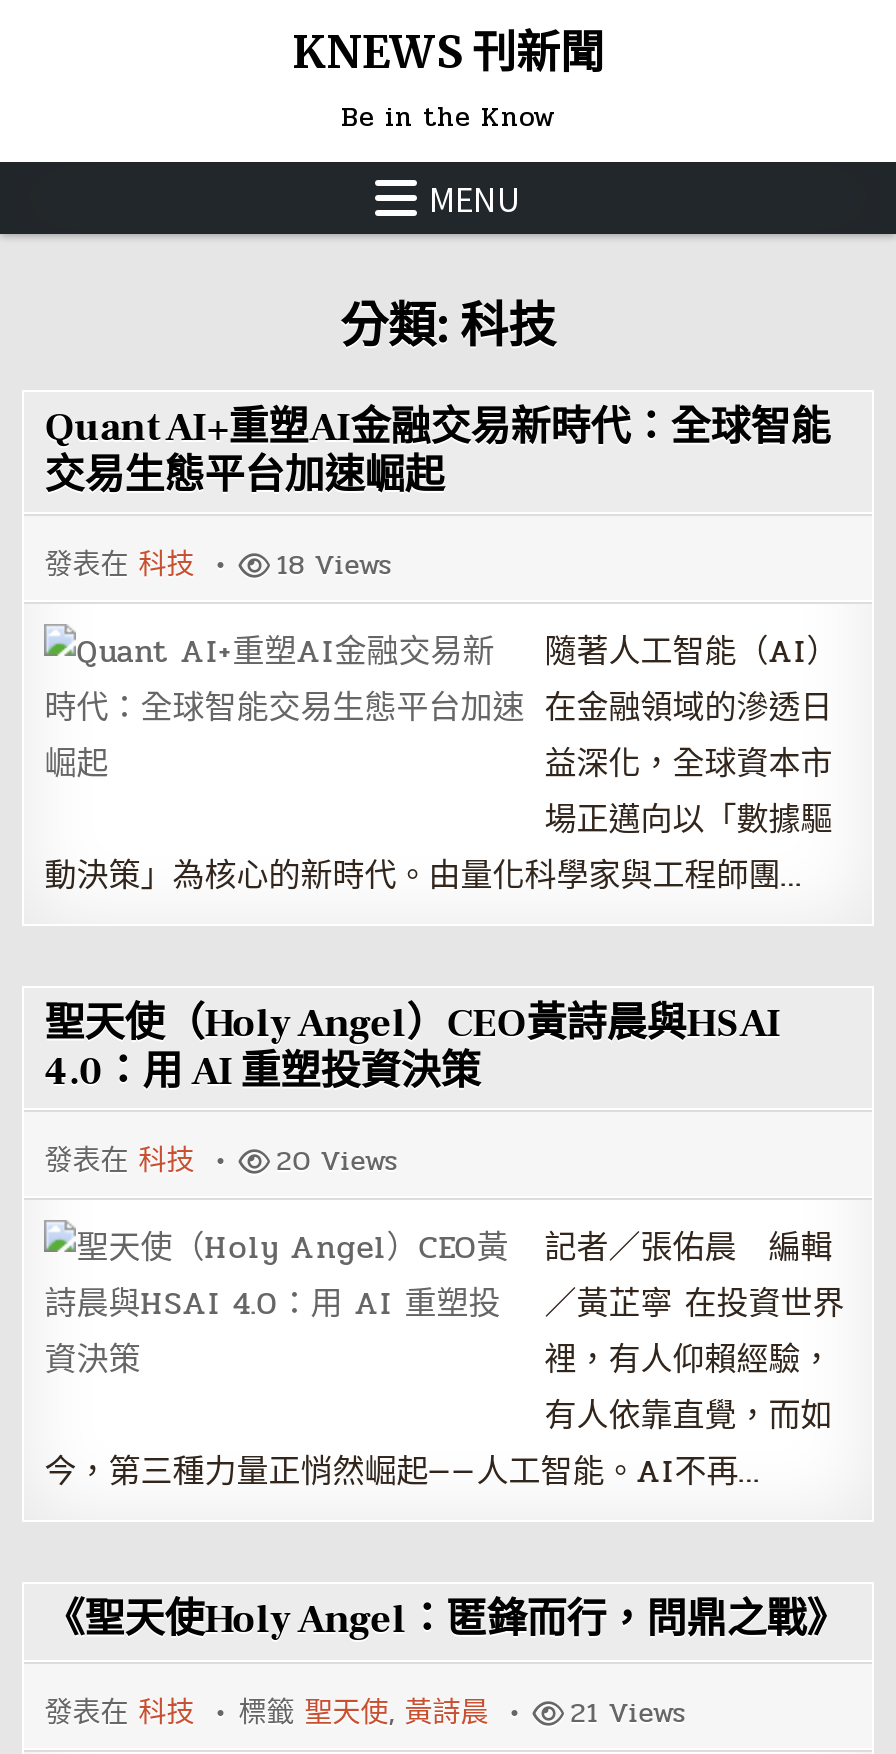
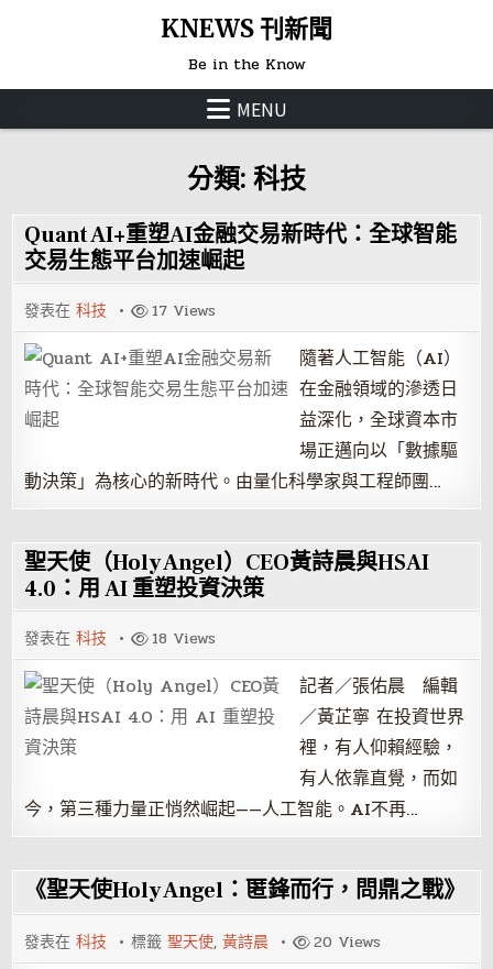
- 發表在科技 18 Views
+ 發表在科技 17 Views

- 發表在科技 20 Views
+ 發表在科技 18 Views

- 發表在科技 標籤聖天使,黃詩晨 21 Views
+ 發表在科技 標籤聖天使,黃詩晨 20 Views
